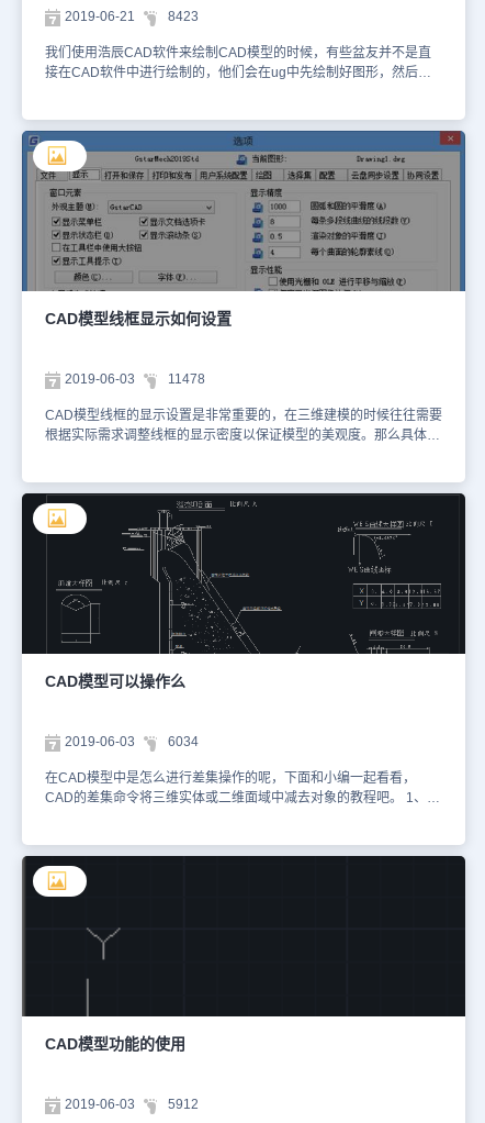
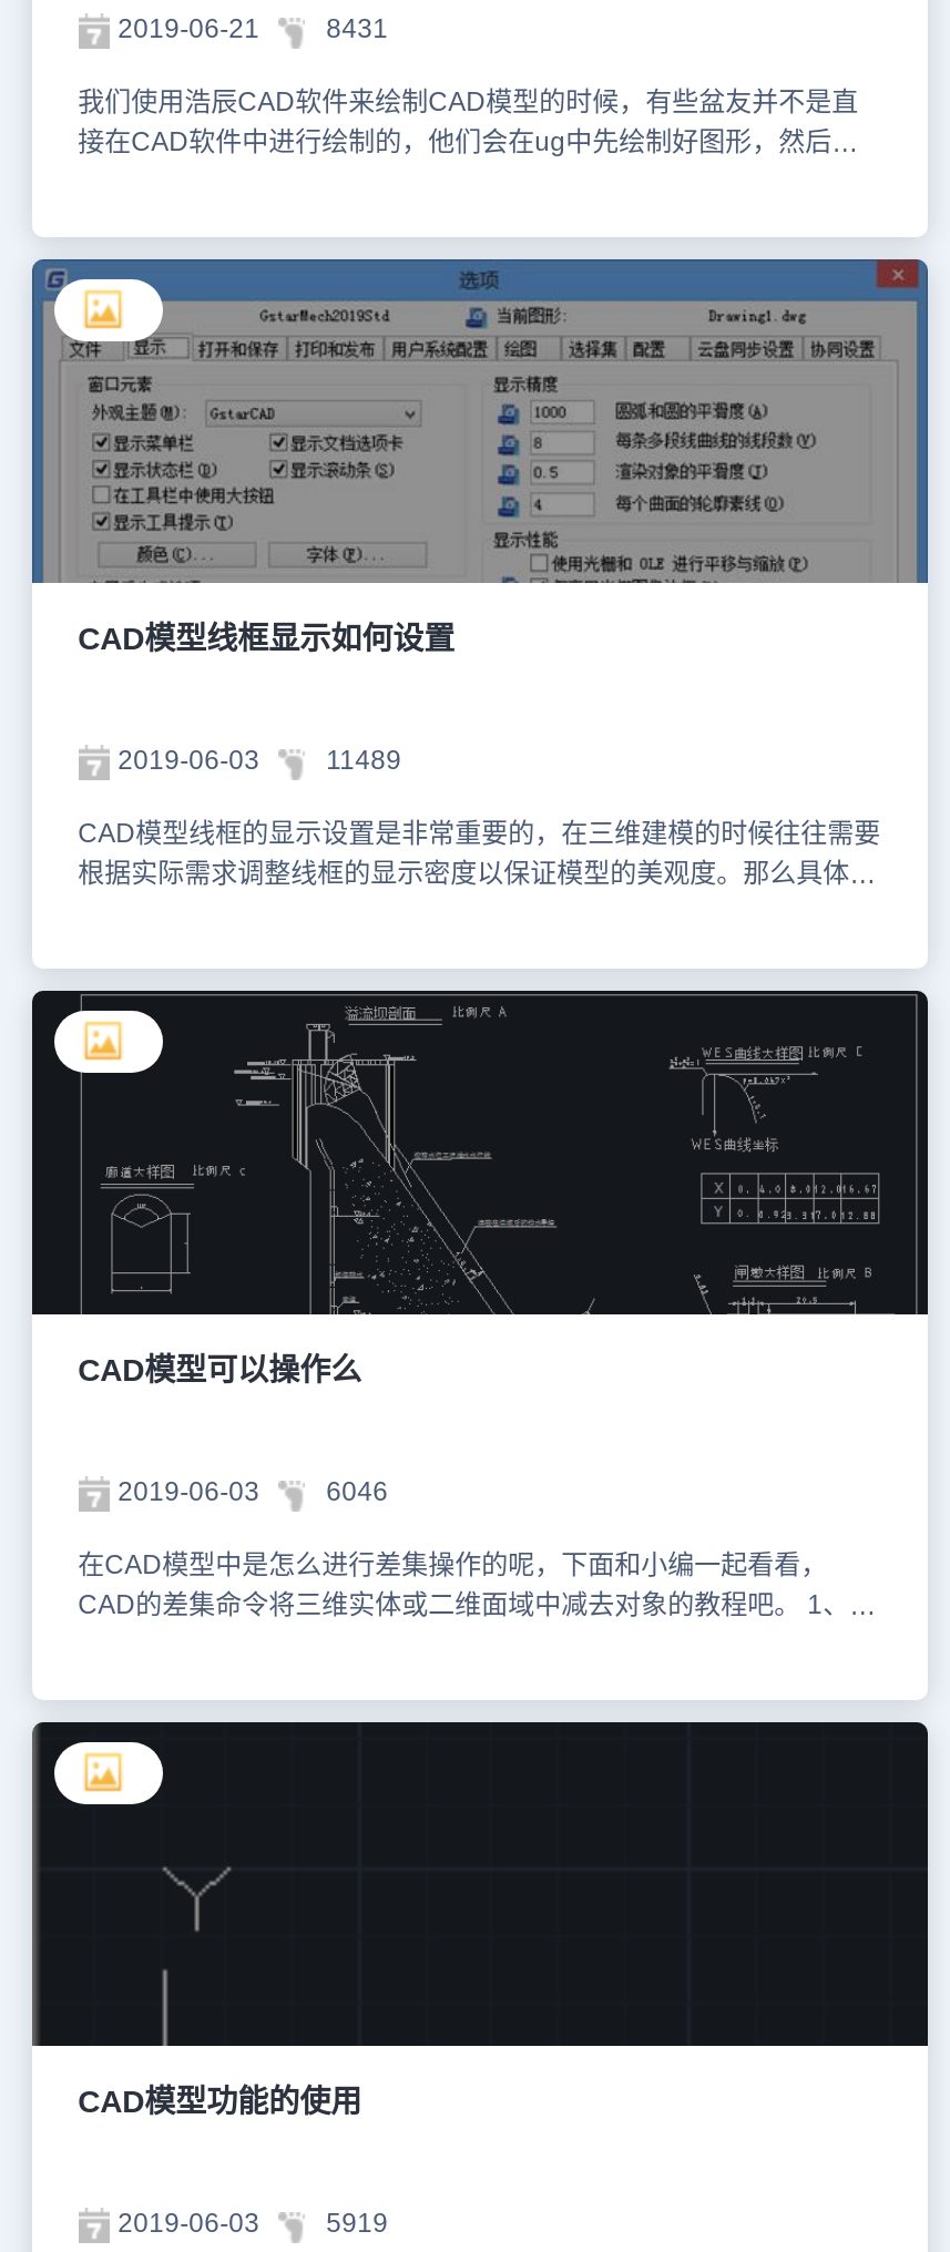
- 8423
+ 8431

- 11478
+ 11489

- 6034
+ 6046

- 5912
+ 5919
